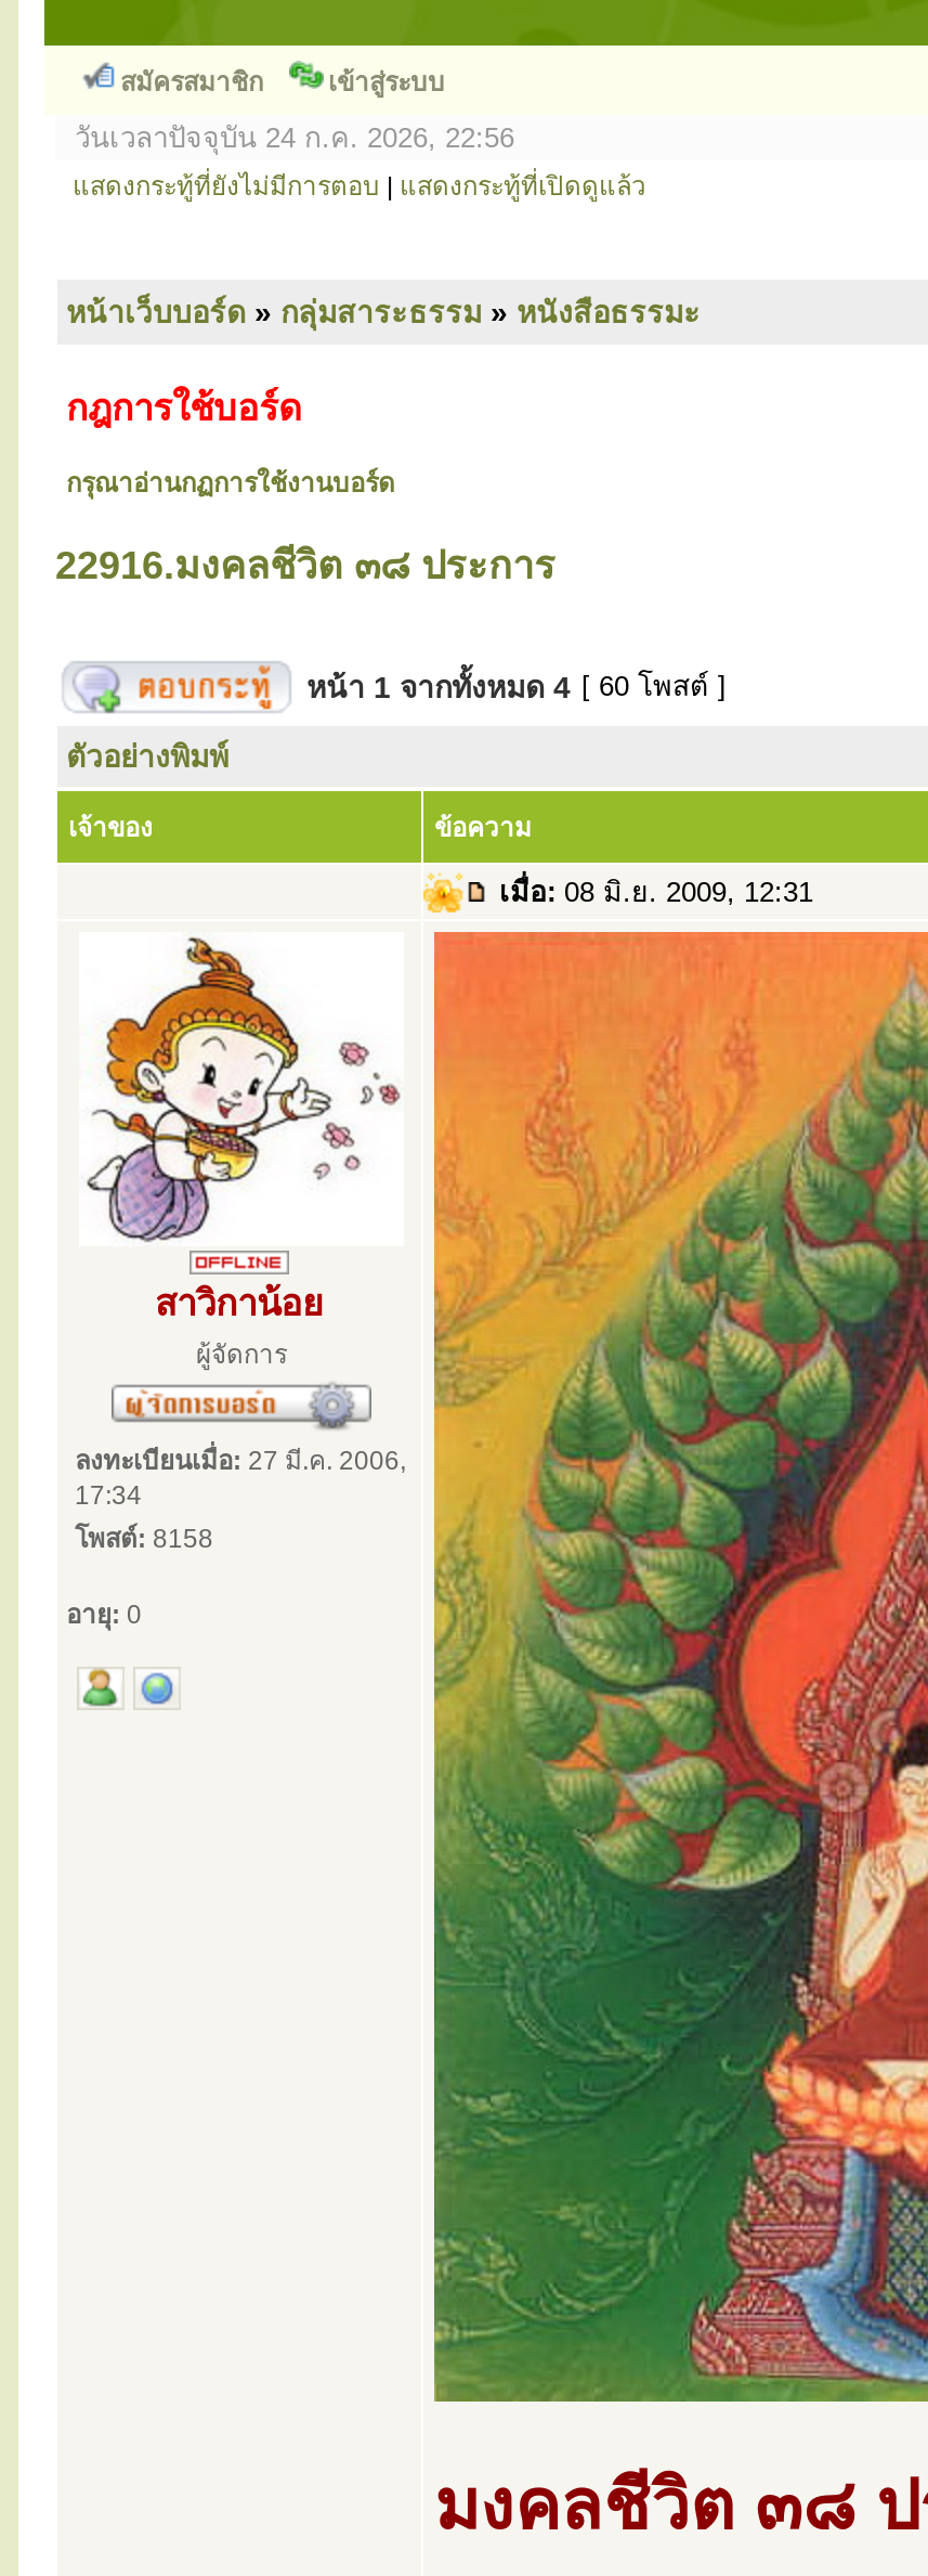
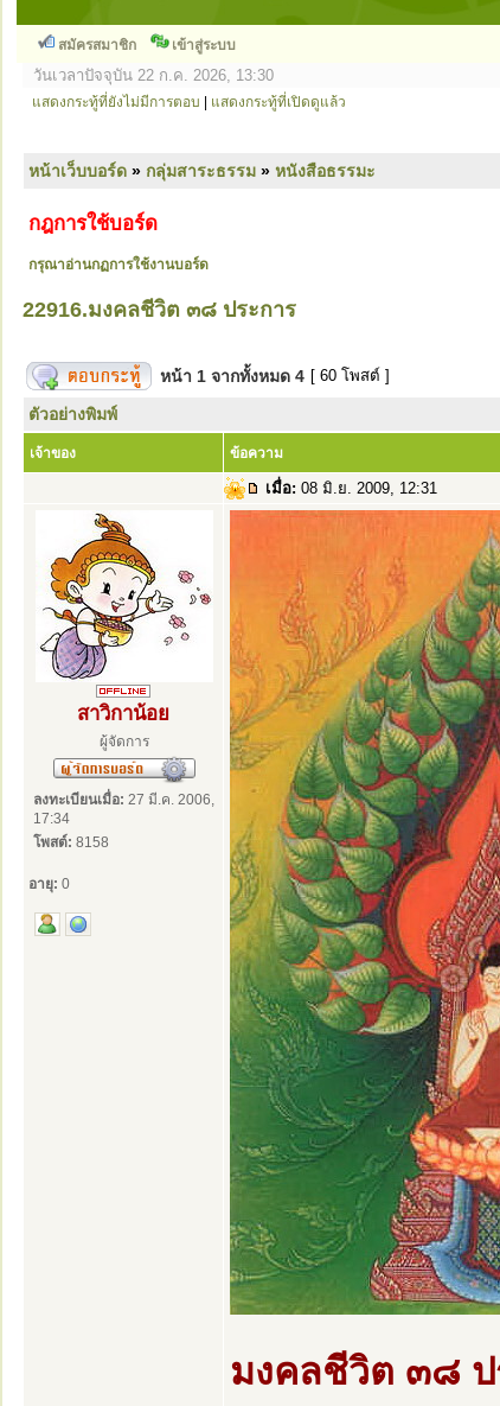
- วันเวลาปัจจุบัน 24 ก.ค. 2026, 22:56
+ วันเวลาปัจจุบัน 22 ก.ค. 2026, 13:30
